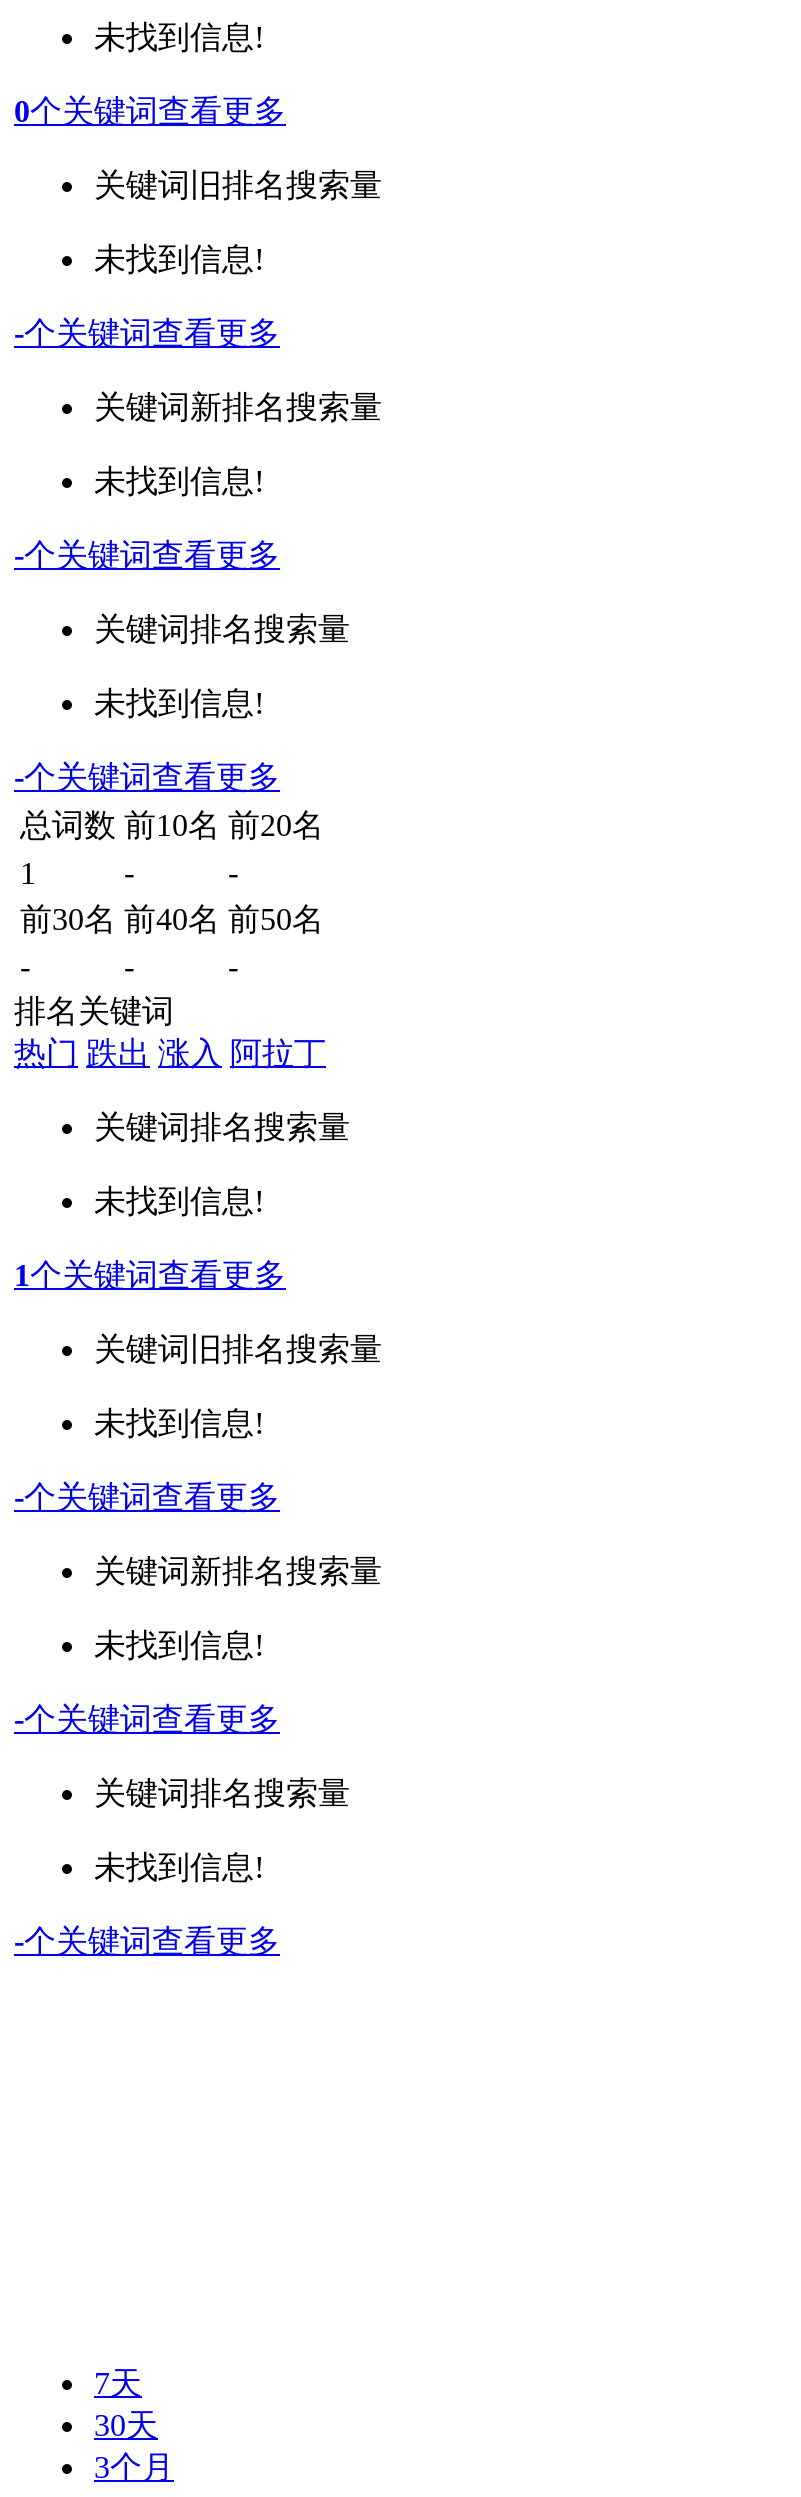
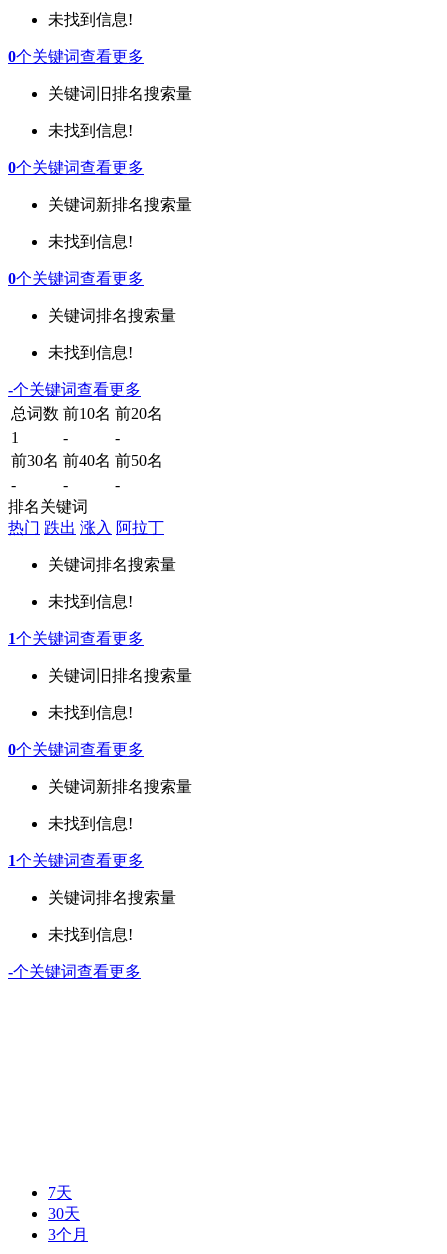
- -个关键词查看更多
+ 0个关键词查看更多

- -个关键词查看更多
+ 0个关键词查看更多

- -个关键词查看更多
+ 0个关键词查看更多

- -个关键词查看更多
+ 1个关键词查看更多
